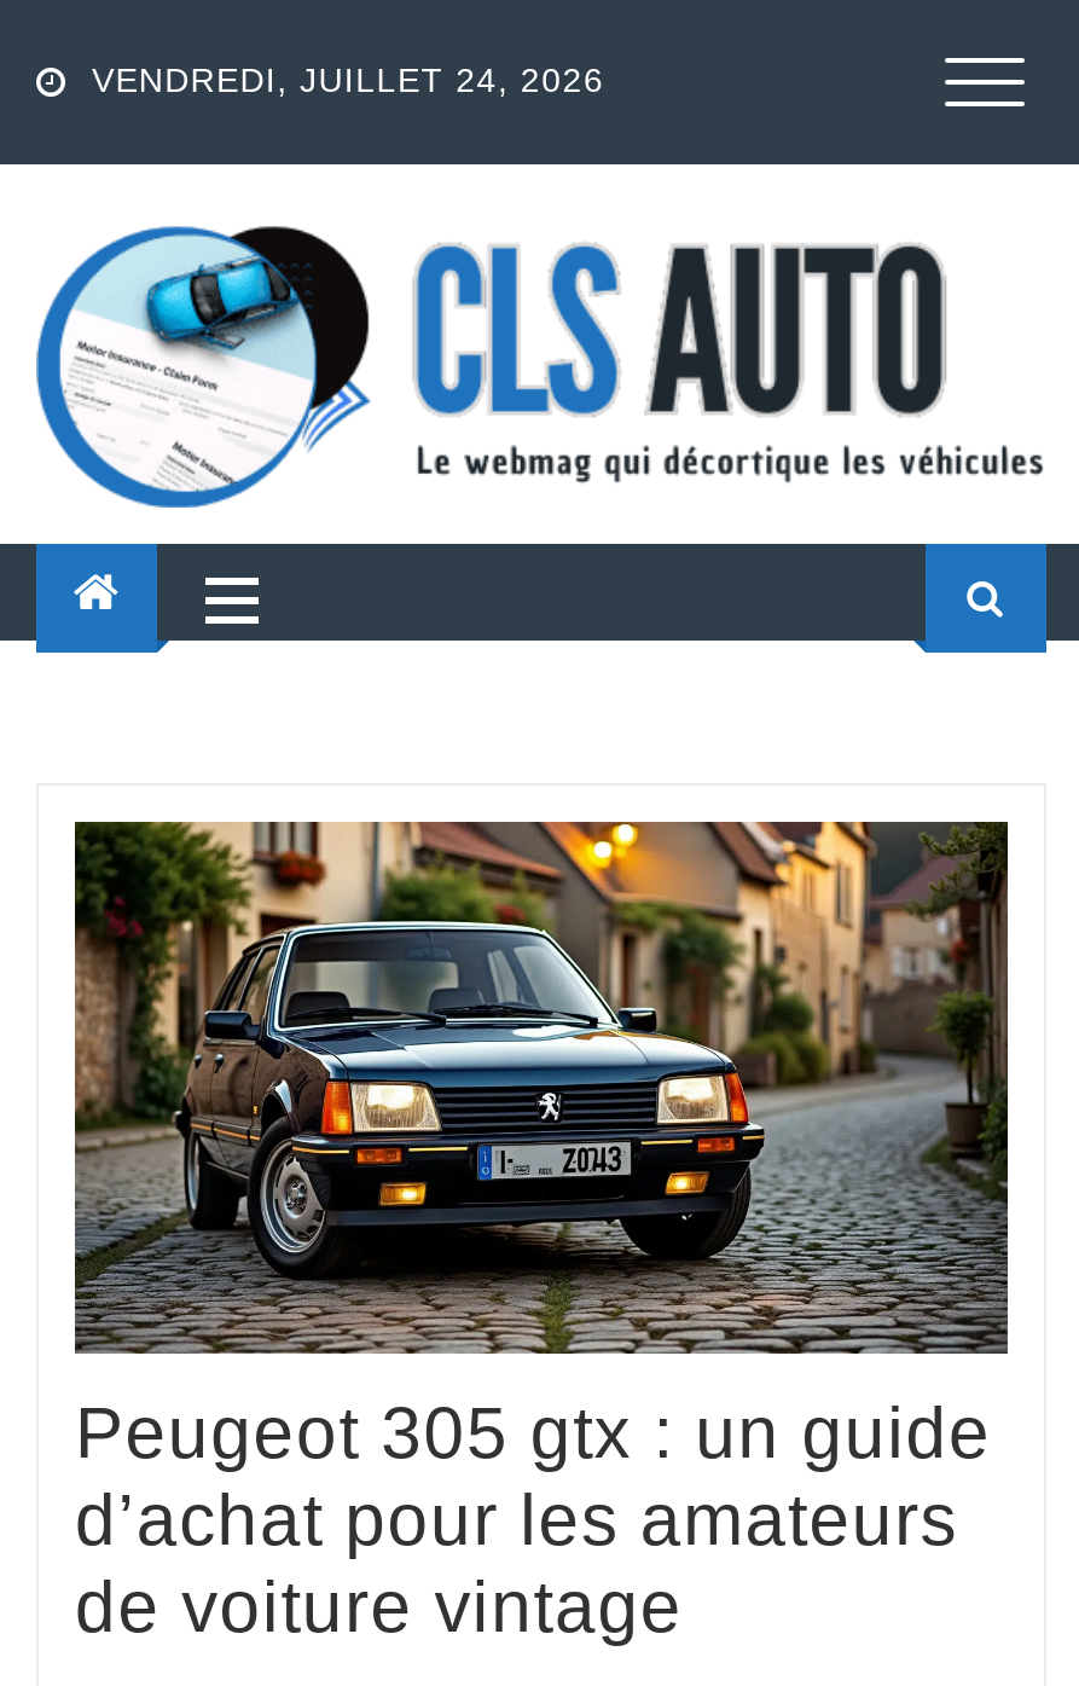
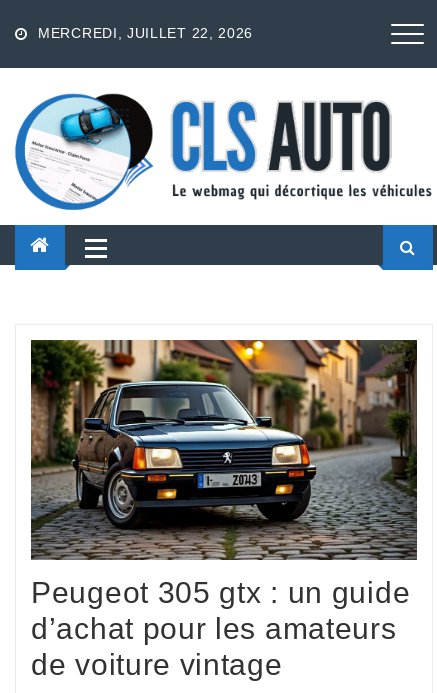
- VENDREDI, JUILLET 24, 2026
+ MERCREDI, JUILLET 22, 2026
